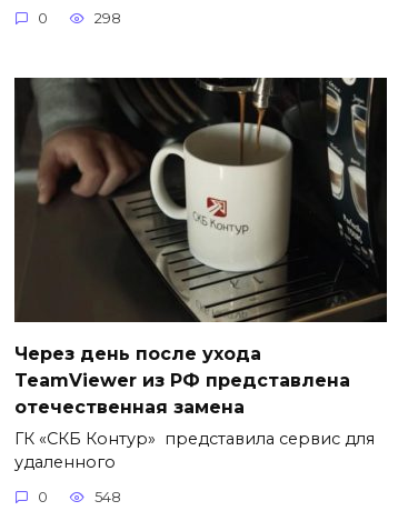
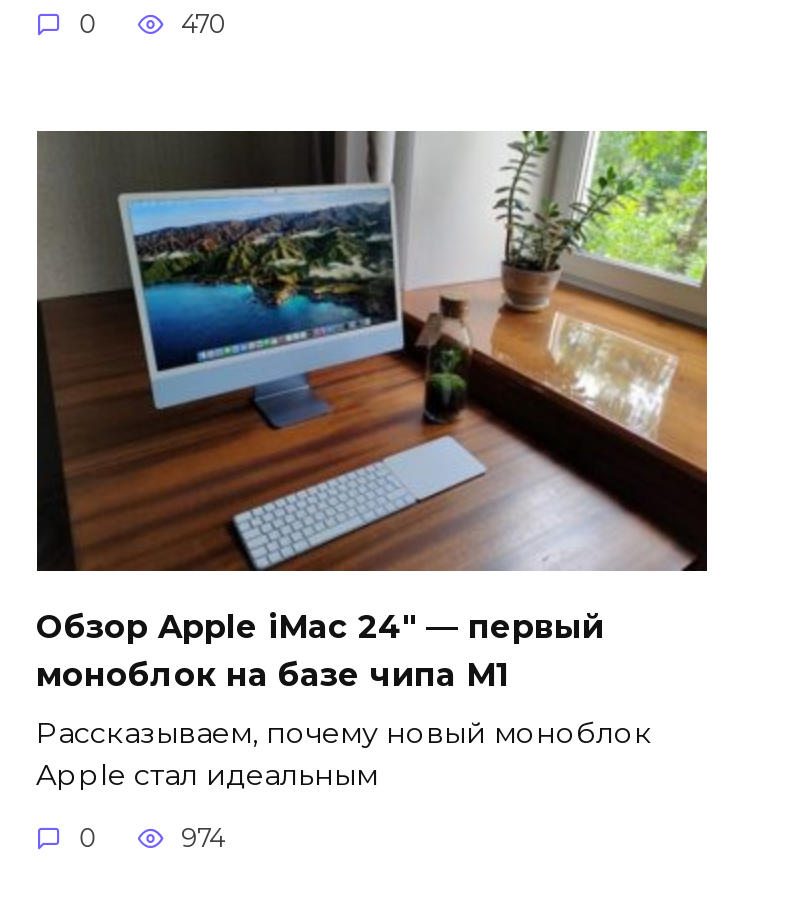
- 298
+ 470

- [image]
- Через день после ухода
- TeamViewer из РФ представлена
- отечественная замена
+ [image]
+ Обзор Apple iMac 24″ — первый
+ моноблок на базе чипа M1

- ГК «СКБ Контур» представила сервис для
- удаленного
+ Рассказываем, почему новый моноблок
+ Apple стал идеальным

- 548
+ 974
